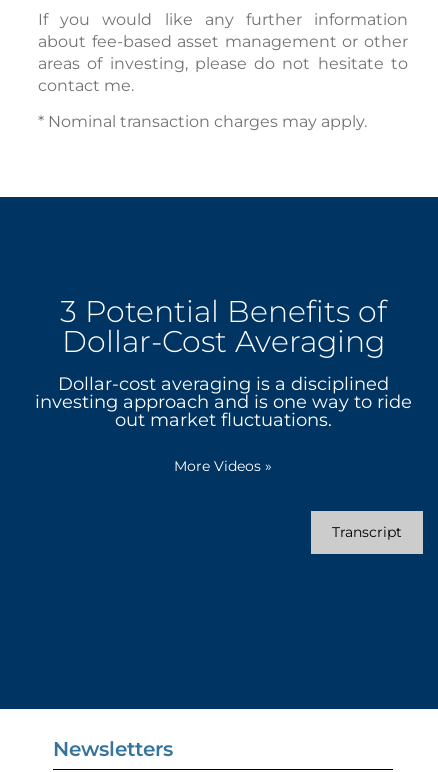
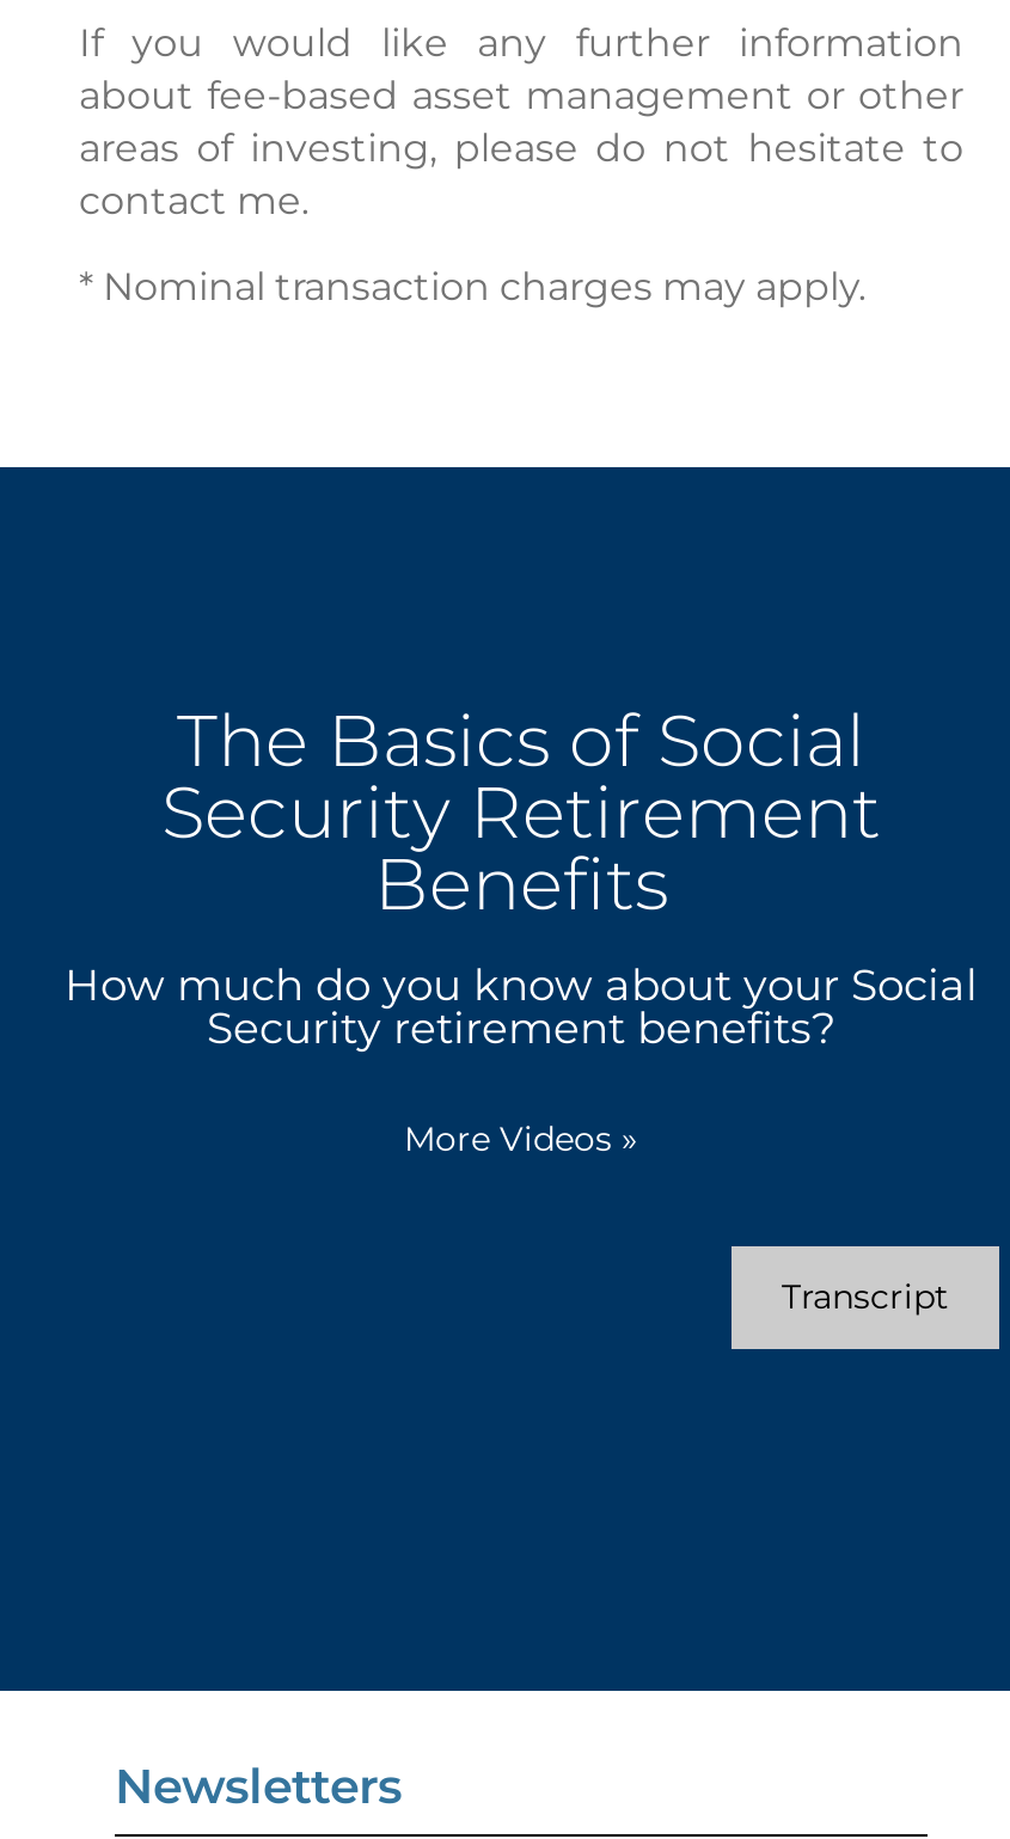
- 3 Potential Benefits of
- Dollar-Cost Averaging
- Dollar-cost averaging is a disciplined
- investing approach and is one way to ride
- out market fluctuations.
+ The Basics of Social
+ Security Retirement
+ Benefits
+ How much do you know about your Social
+ Security retirement benefits?
